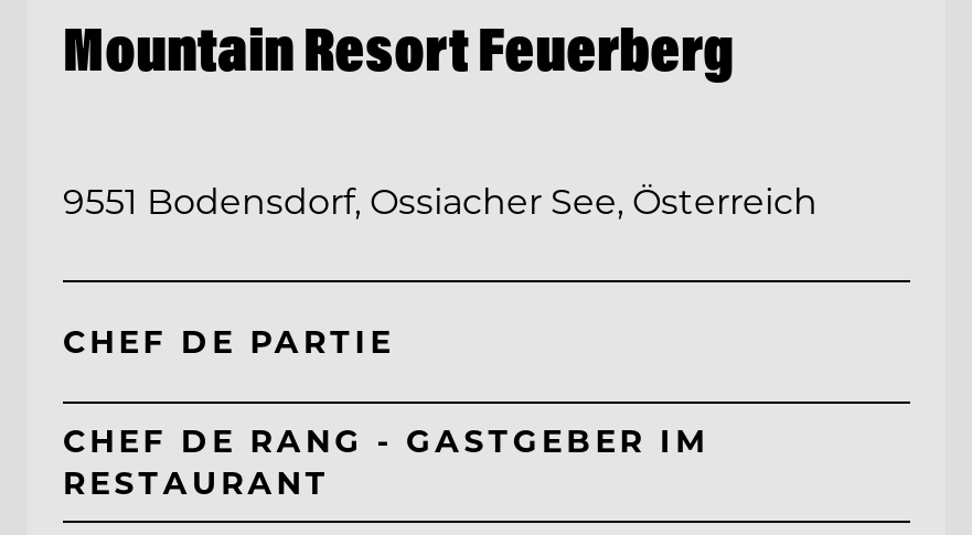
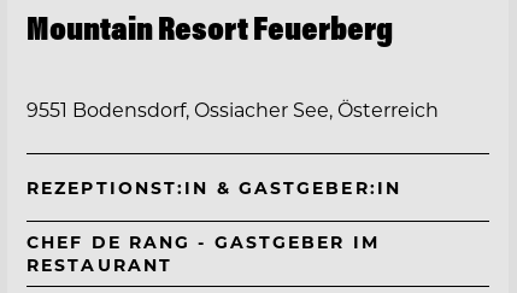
- CHEF DE PARTIE
+ REZEPTIONST:IN & GASTGEBER:IN
